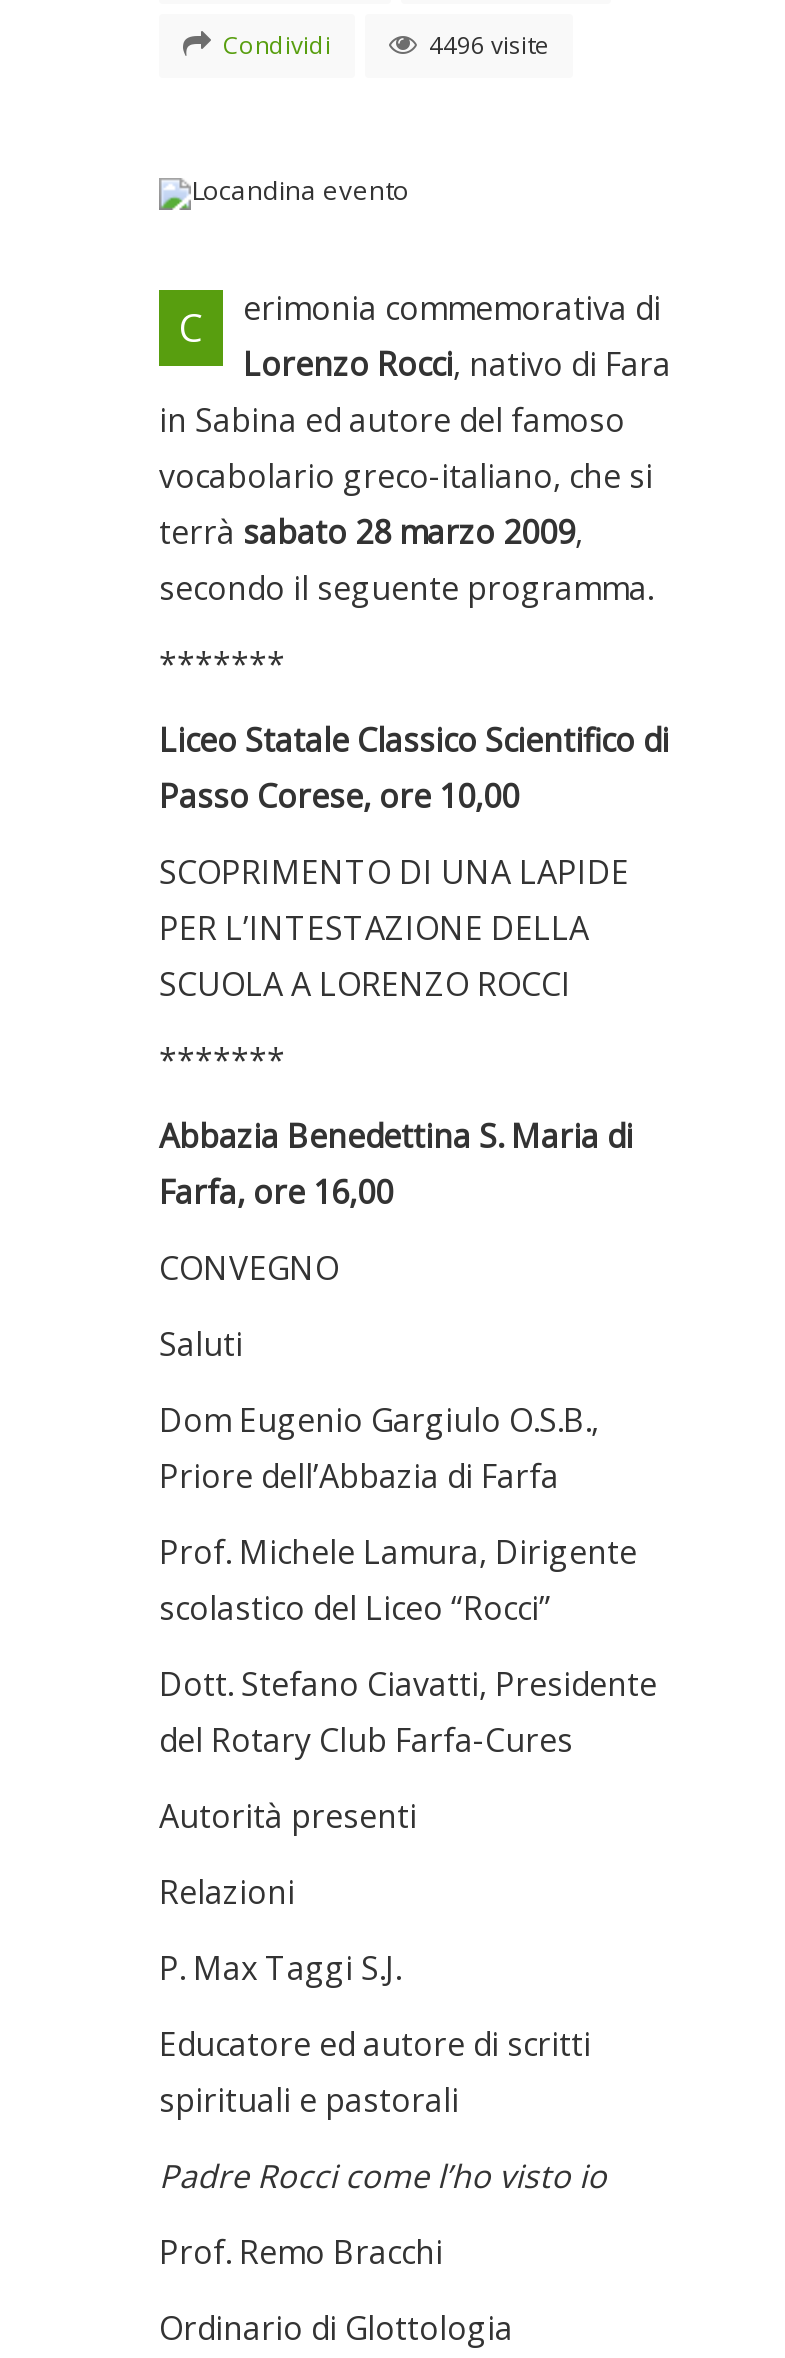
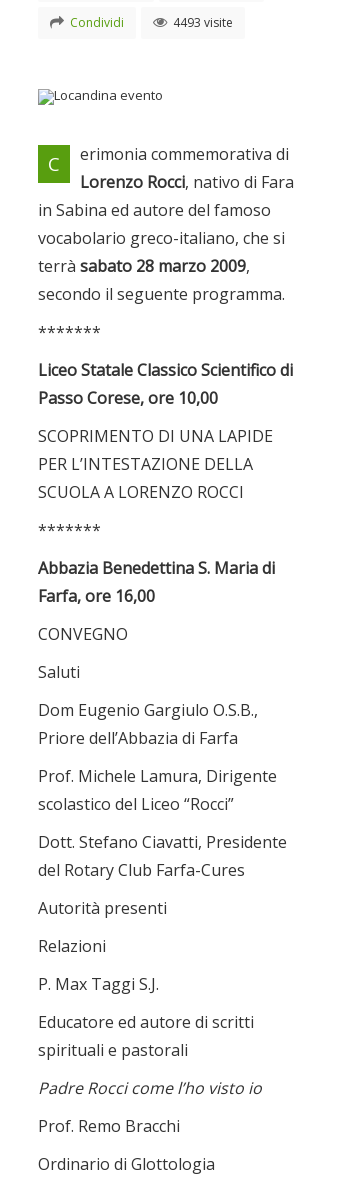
- 4496 visite
+ 4493 visite
